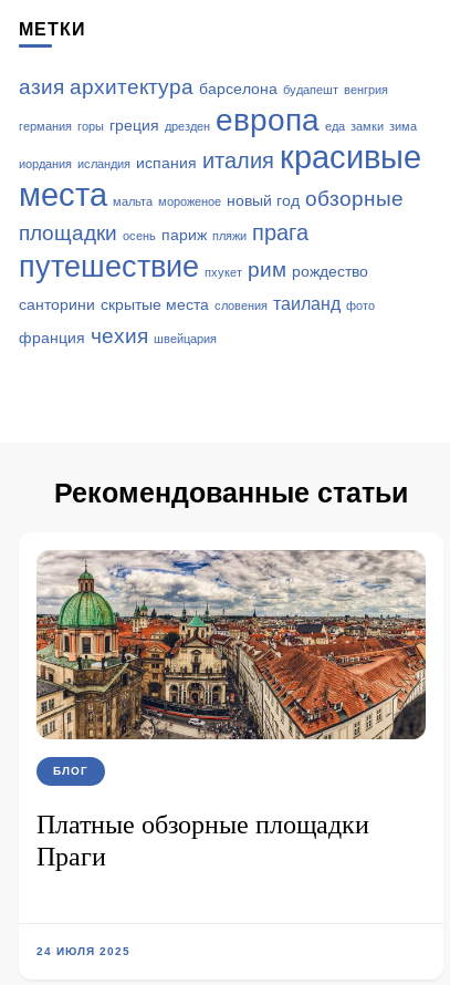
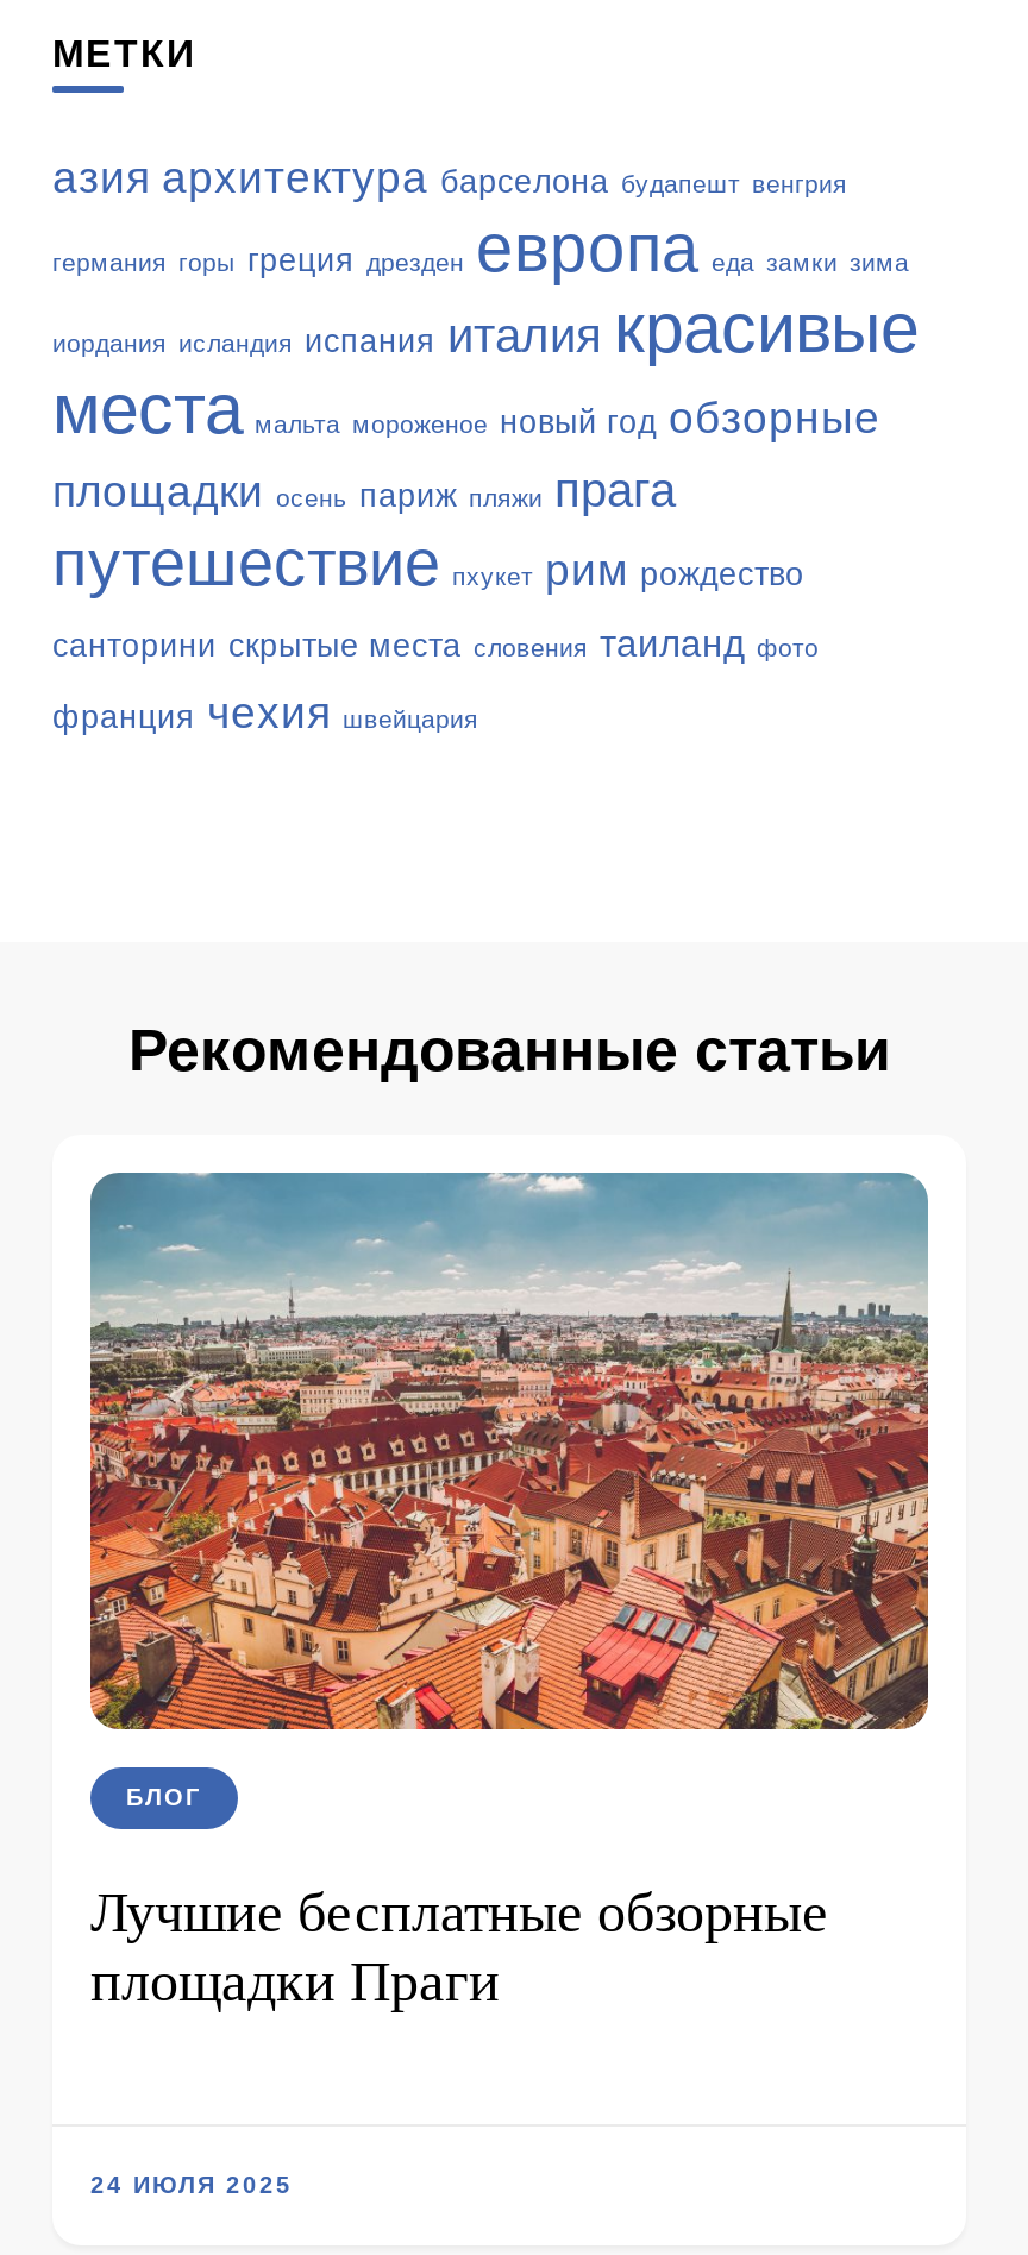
- [image]
+ [image]

- Платные обзорные площадки
- Праги
+ Лучшие бесплатные обзорные
+ площадки Праги
